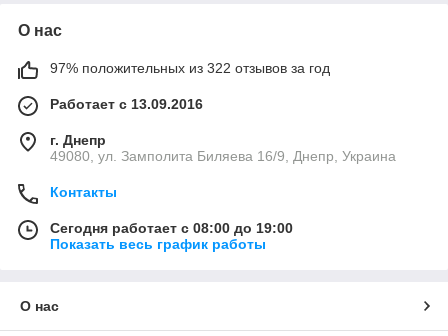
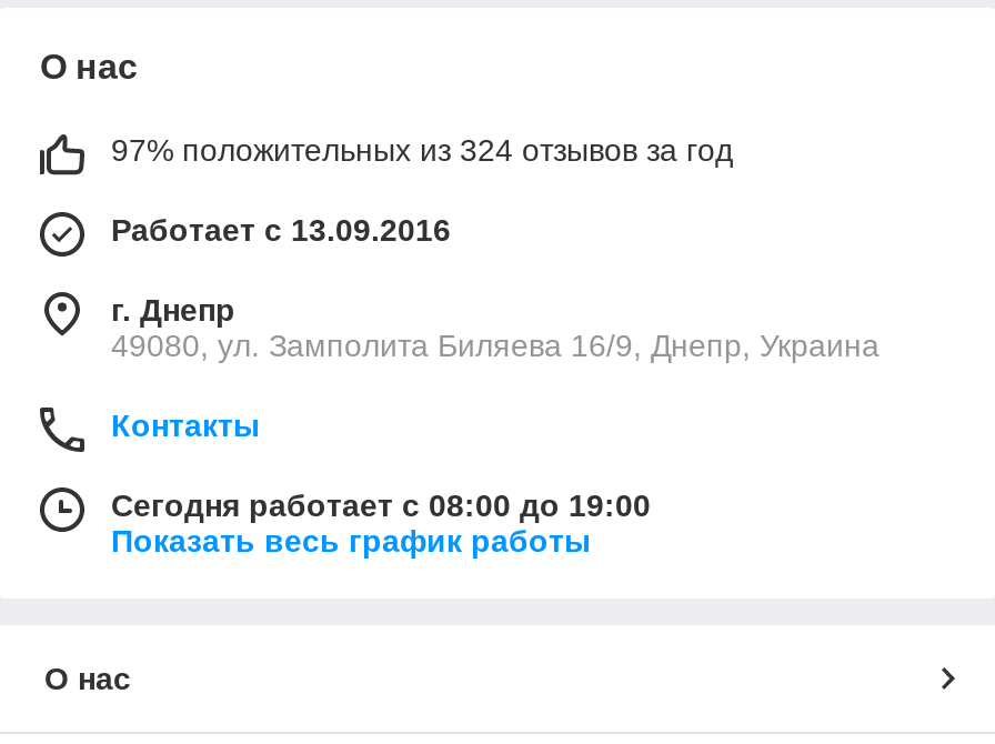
- 97% положительных из 322 отзывов за год
+ 97% положительных из 324 отзывов за год
